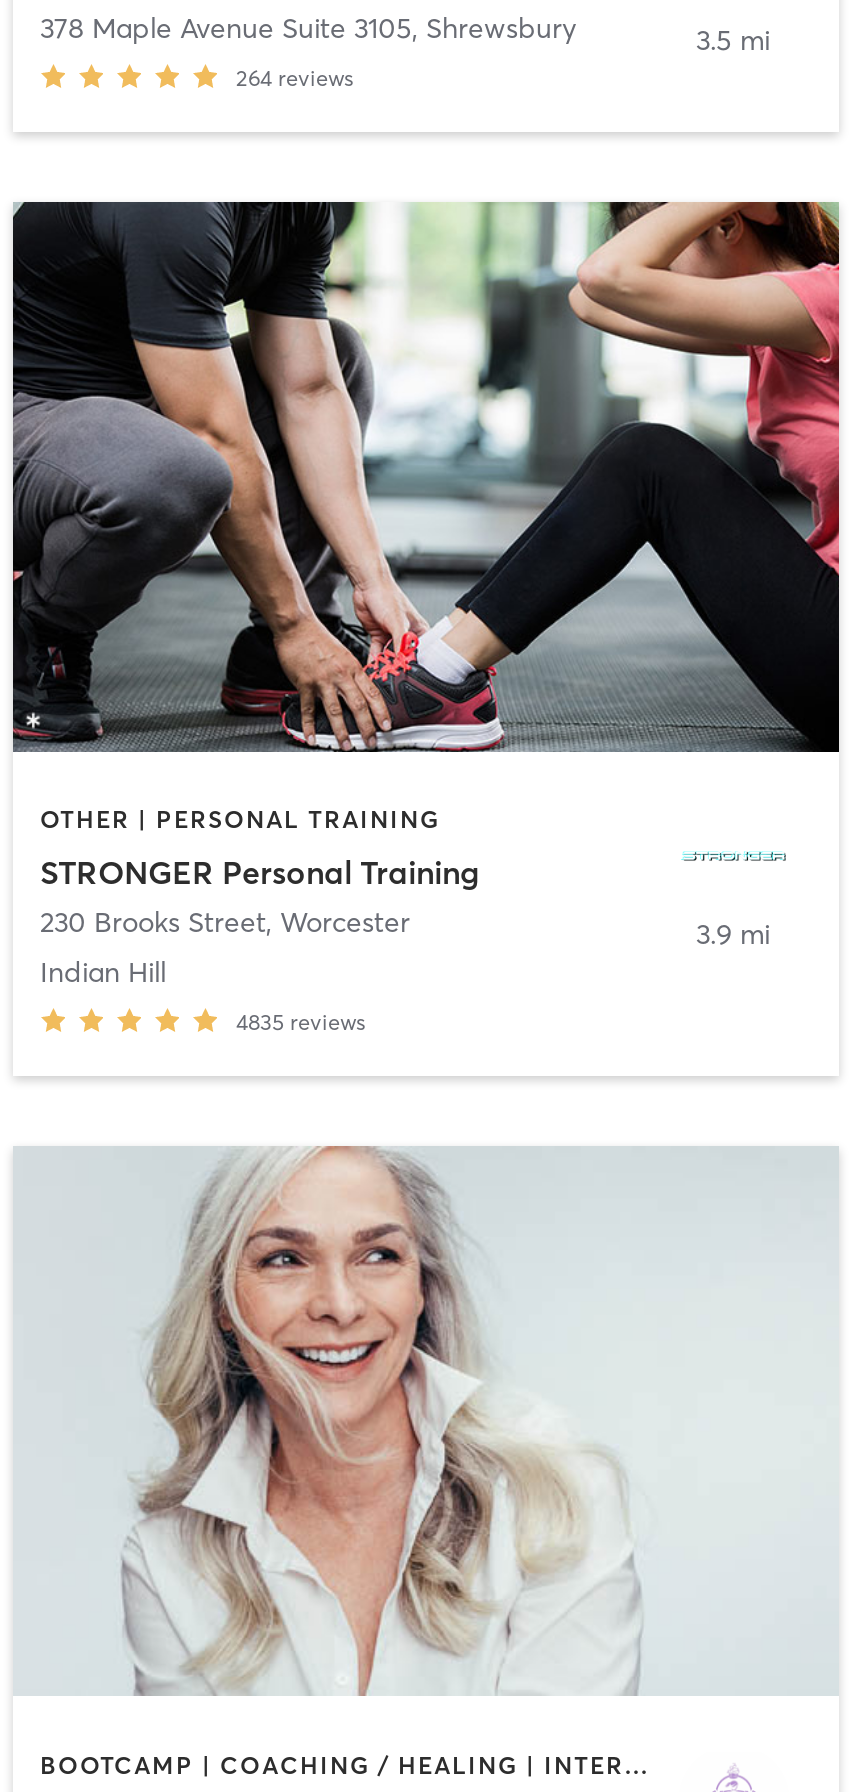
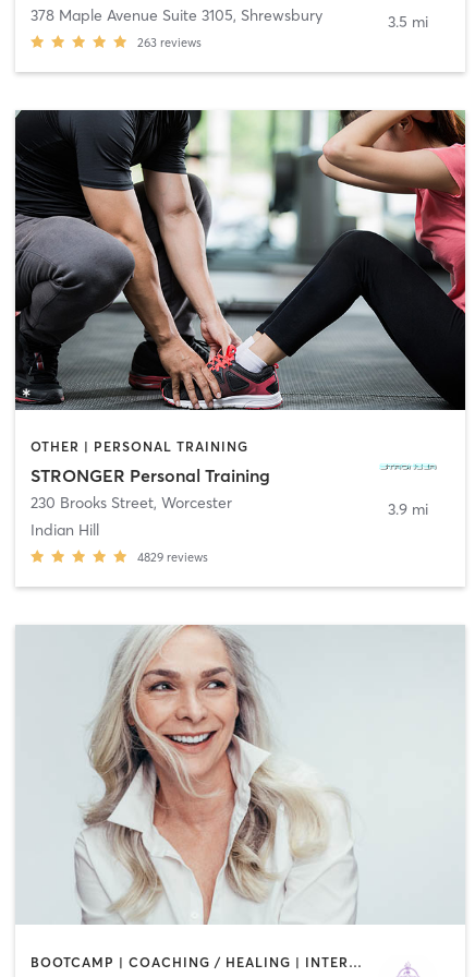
- 264 reviews
+ 263 reviews

- 4835 reviews
+ 4829 reviews
